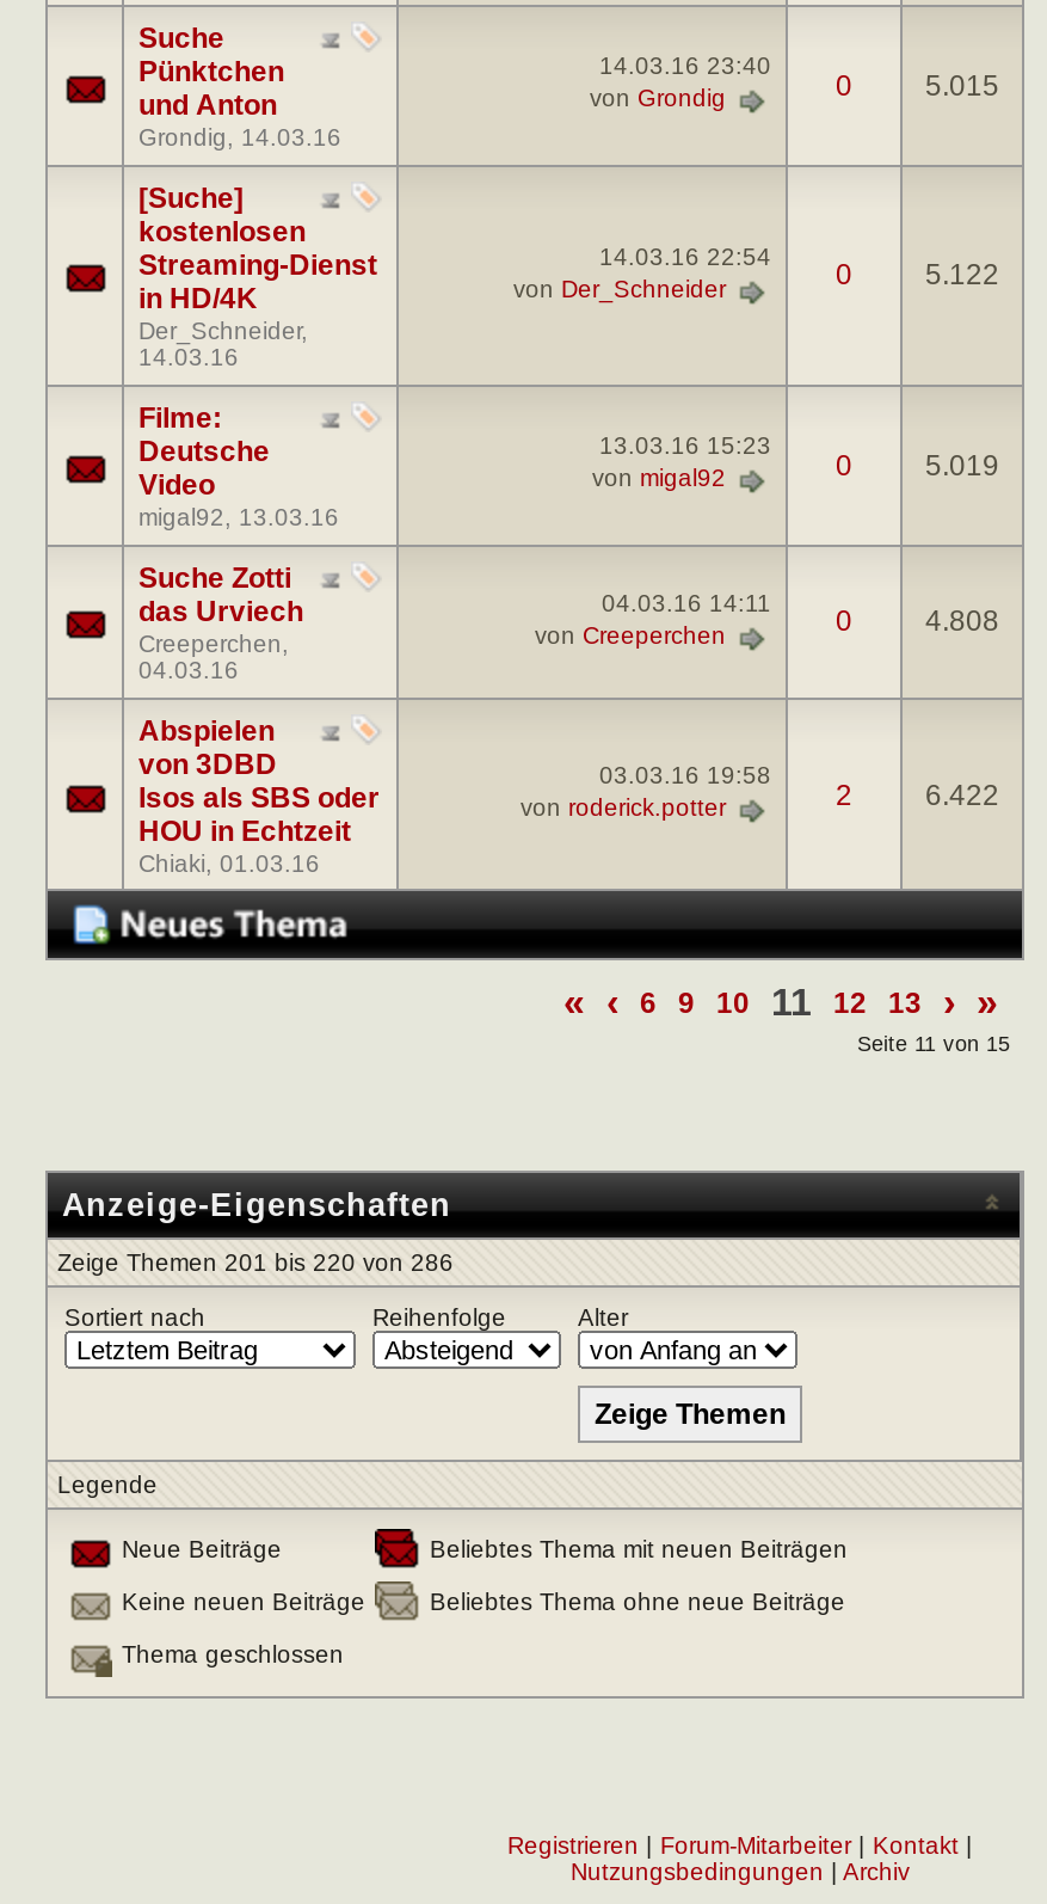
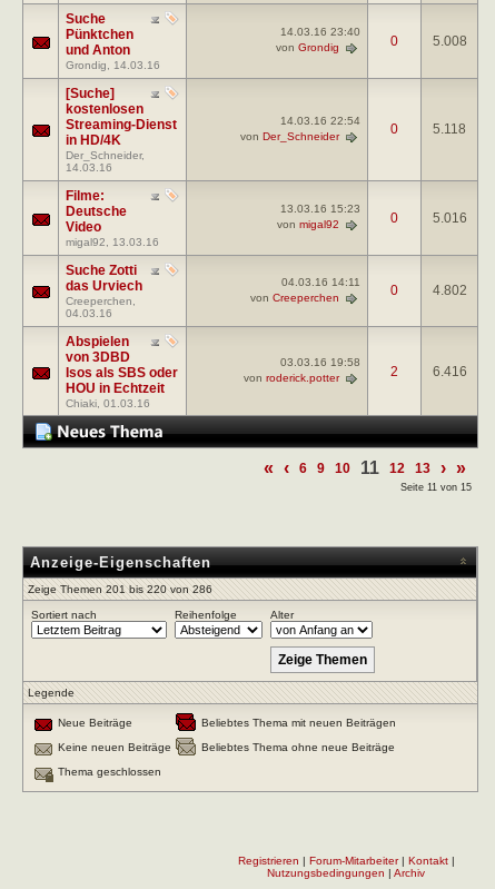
- 5.015
+ 5.008

- 5.122
+ 5.118

- 5.019
+ 5.016

- 4.808
+ 4.802

- 6.422
+ 6.416
